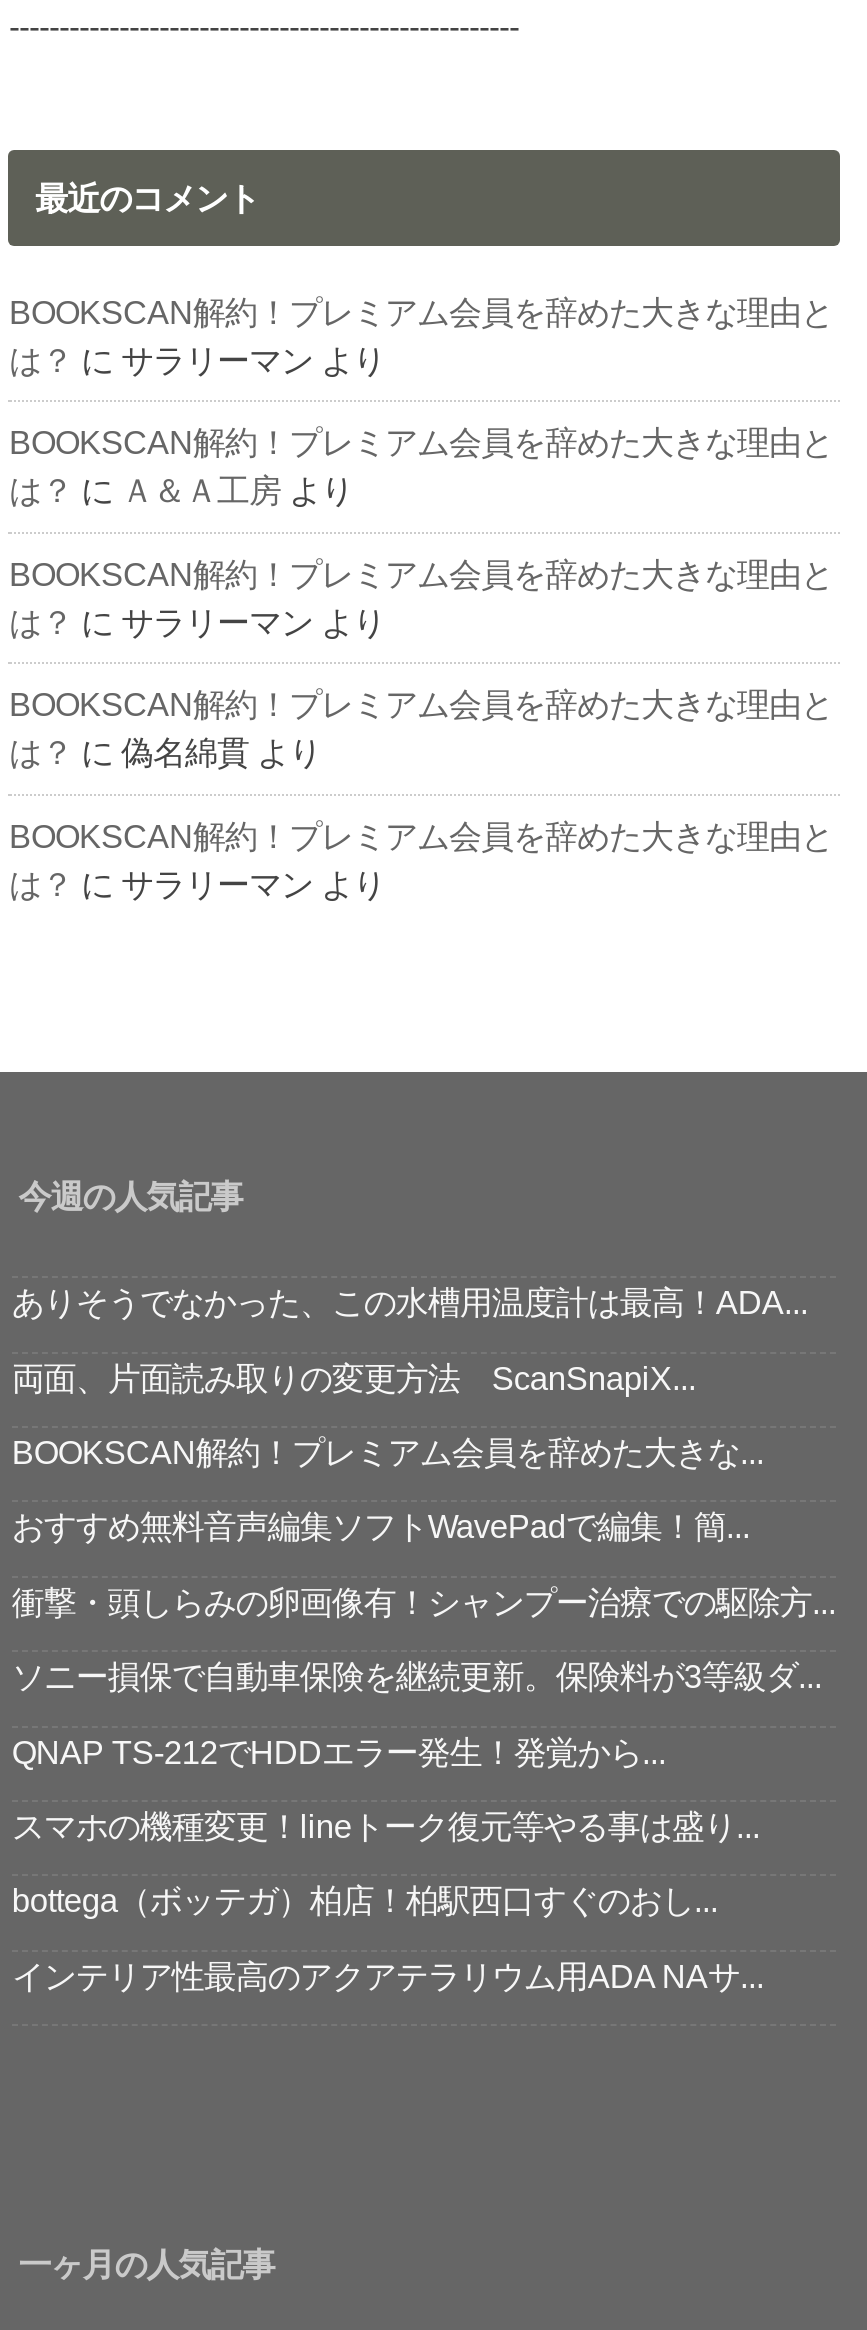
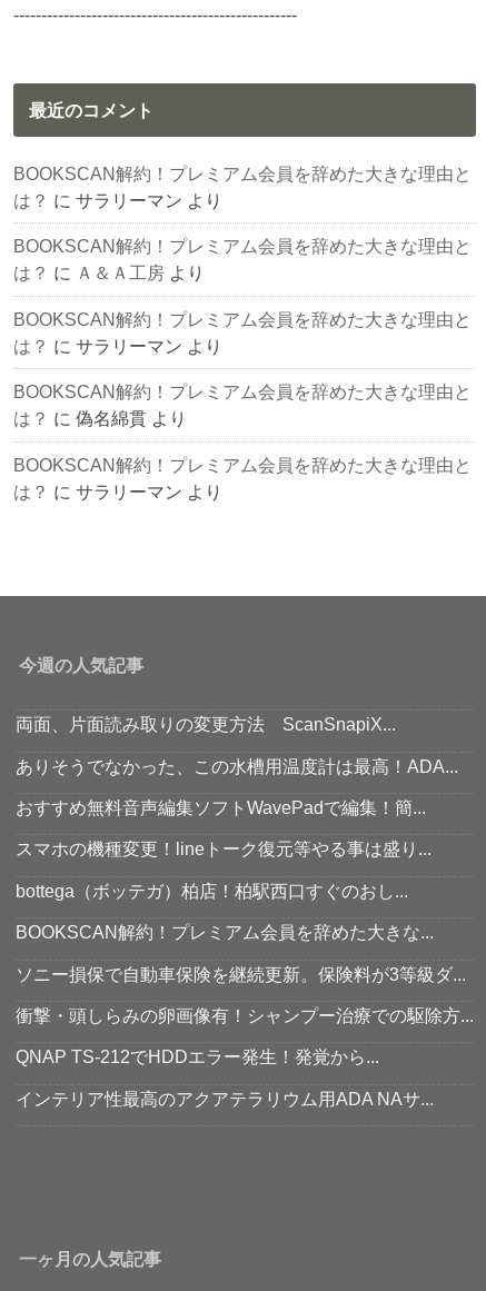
moved down: ありそうでなかった、この水槽用温度計は最高！ADA...

moved up: 両面、片面読み取りの変更方法 ScanSnapiX...

moved down: BOOKSCAN解約！プレミアム会員を辞めた大きな...

moved up: おすすめ無料音声編集ソフトWavePadで編集！簡...

moved down: ソニー損保で自動車保険を継続更新。保険料が3等級ダ... | 衝撃・頭しらみの卵画像有！シャンプー治療での駆除方... | QNAP TS-212でHDDエラー発生！発覚から...

moved up: スマホの機種変更！lineトーク復元等やる事は盛り... | bottega（ボッテガ）柏店！柏駅西口すぐのおし...
